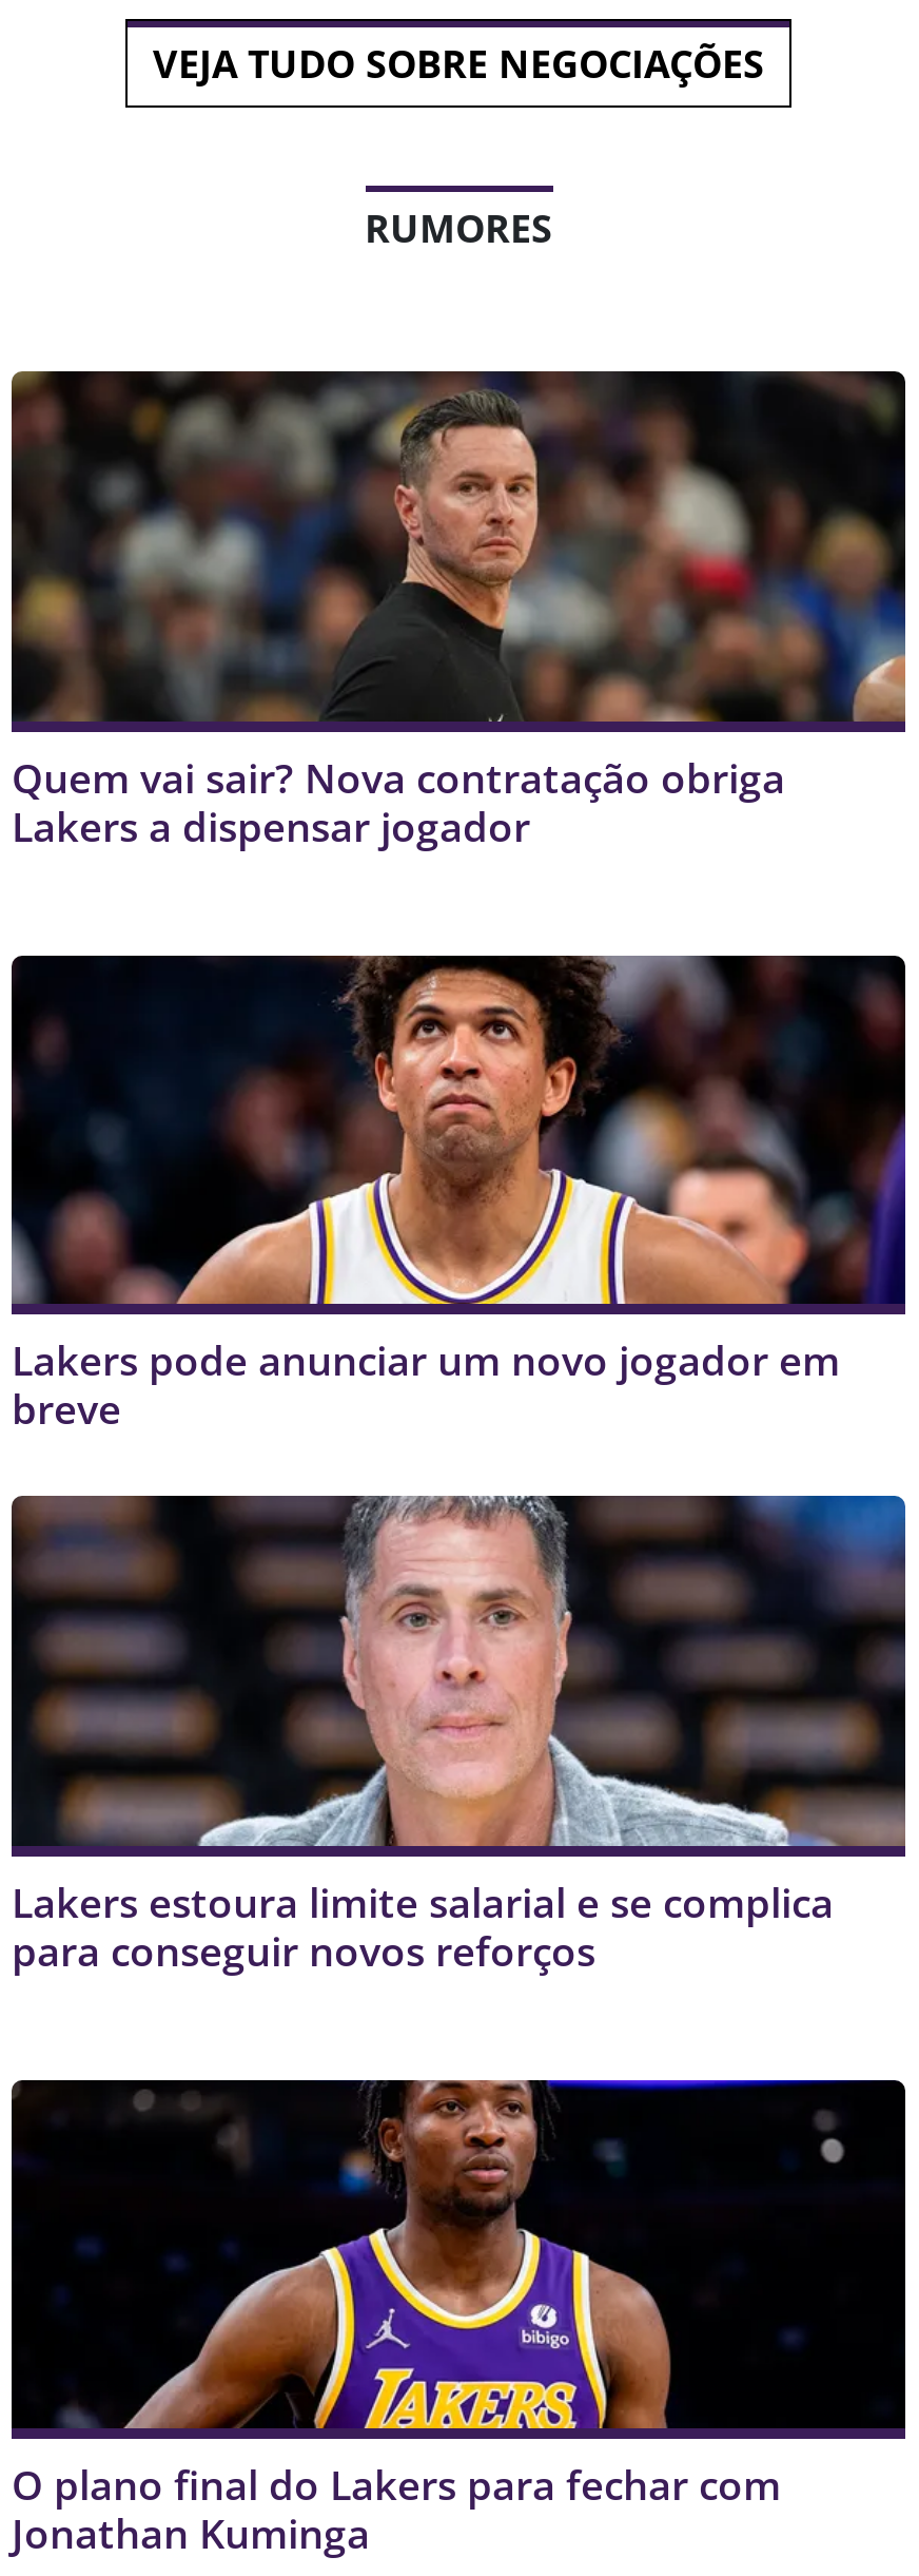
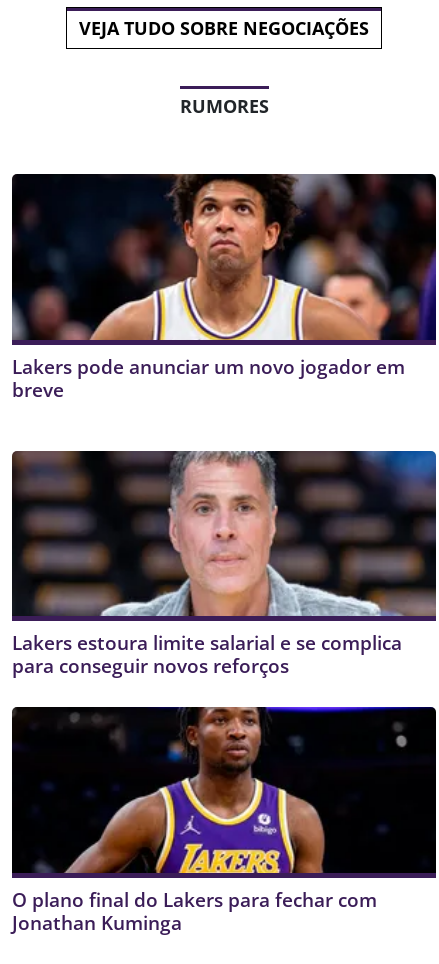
- [image]
- Quem vai sair? Nova contratação obriga
- Lakers a dispensar jogador
